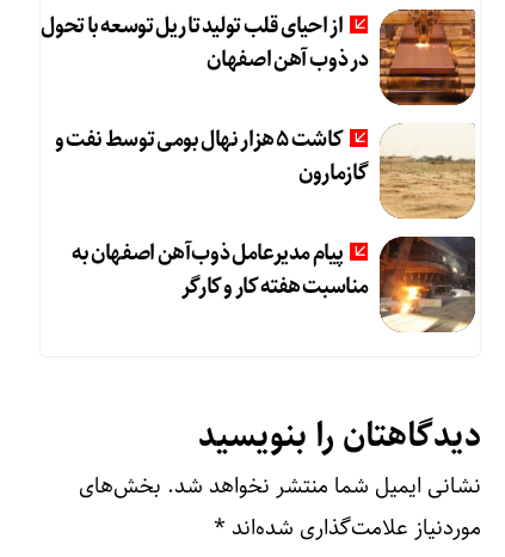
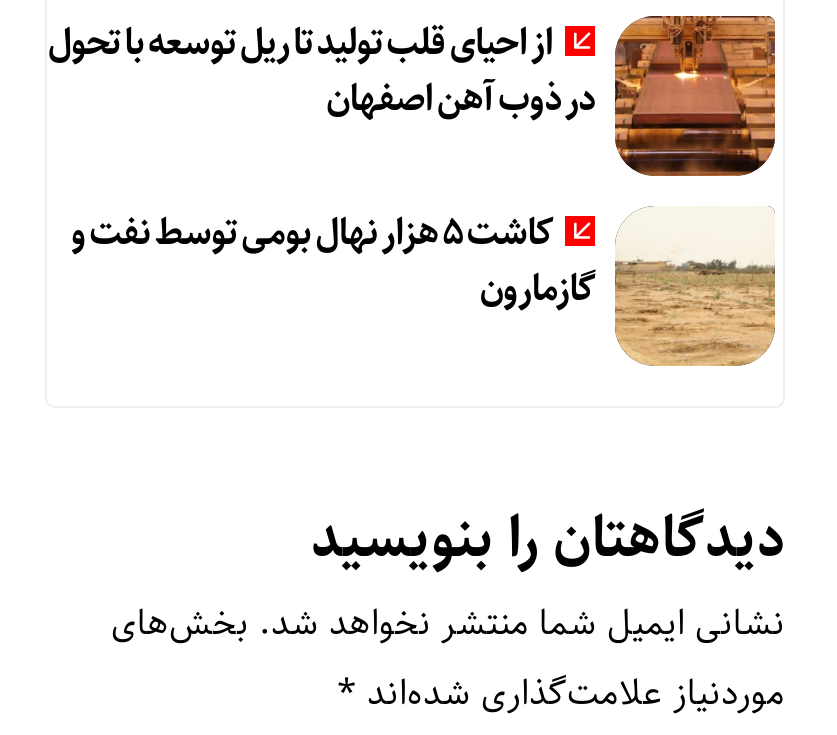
- [image]
- پیام مدیرعامل ذوب‌آهن اصفهان به
- مناسبت هفته کار و کارگر
